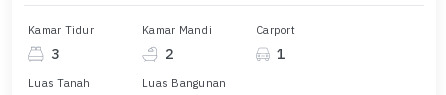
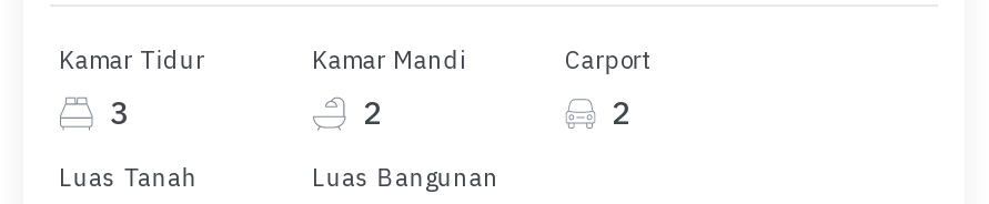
- 1
+ 2
